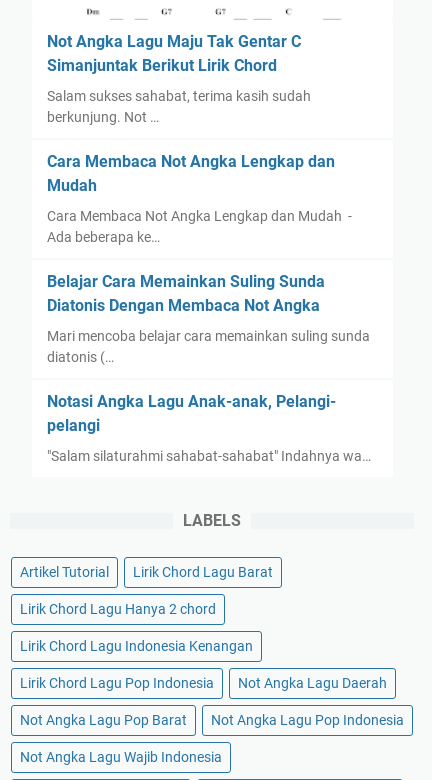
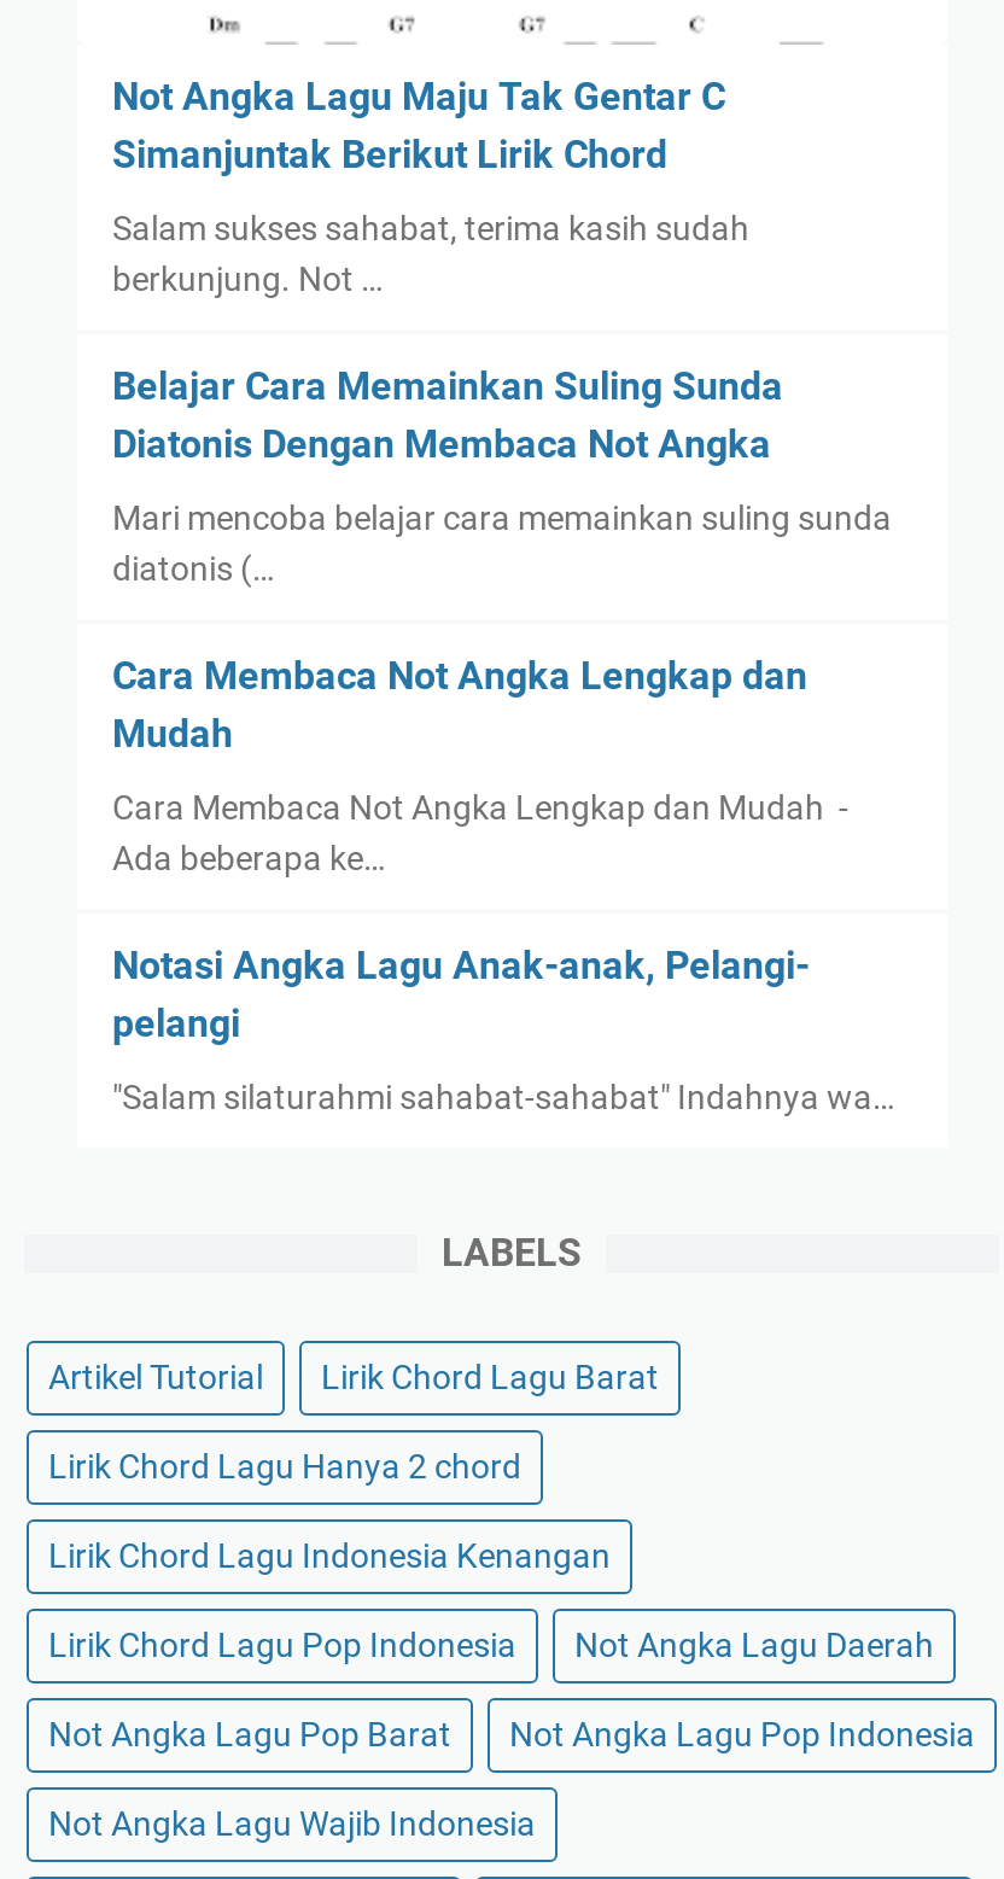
moved down: Cara Membaca Not Angka Lengkap dan | Mudah | Cara Membaca Not Angka Lengkap dan Mudah - | Ada beberapa ke…

moved up: Belajar Cara Memainkan Suling Sunda | Diatonis Dengan Membaca Not Angka | Mari mencoba belajar cara memainkan suling sunda | diatonis (…
